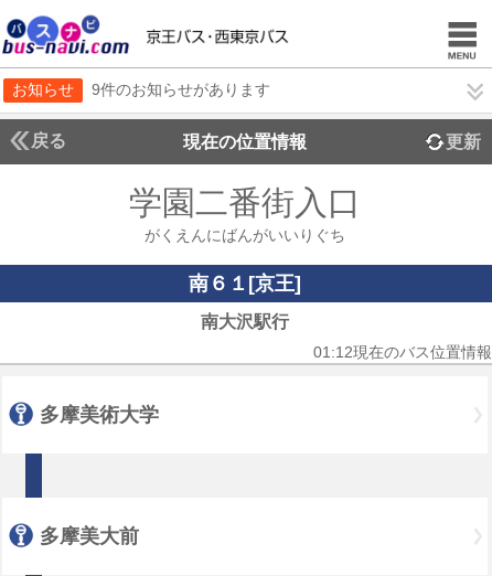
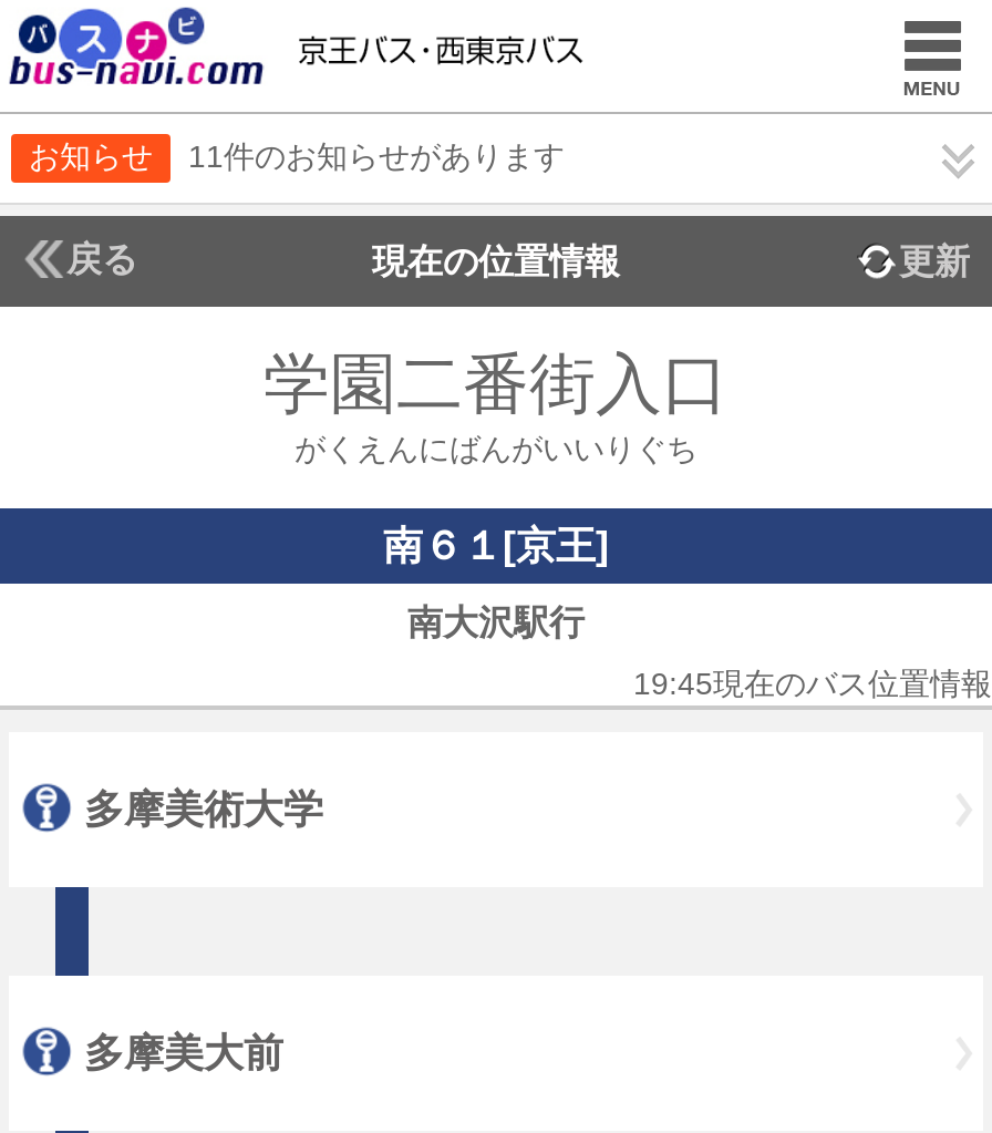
- 9件のお知らせがあります
+ 11件のお知らせがあります

- 01:12現在のバス位置情報
+ 19:45現在のバス位置情報
